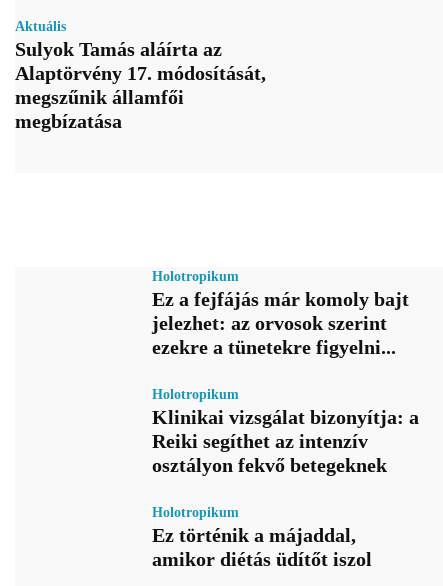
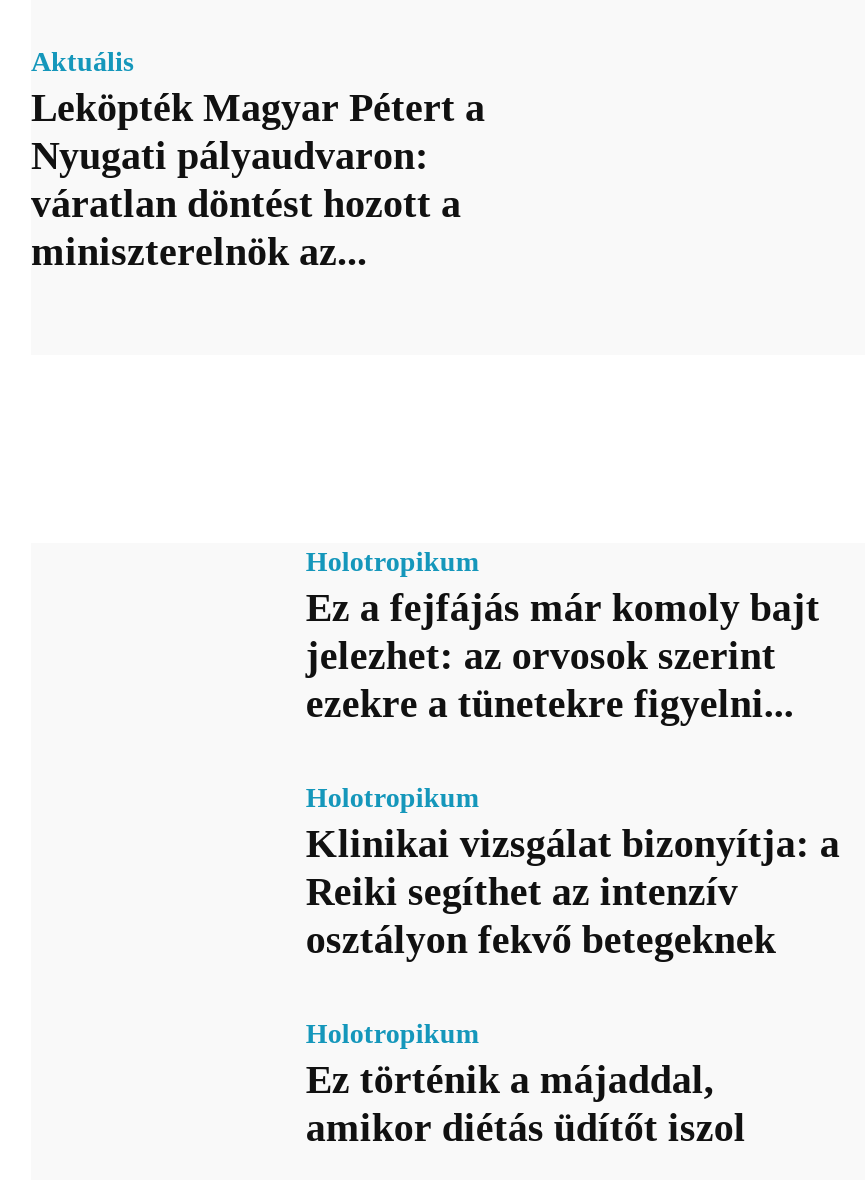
- Sulyok Tamás aláírta az
- Alaptörvény 17. módosítását,
- megszűnik államfői
- megbízatása
+ Leköpték Magyar Pétert a
+ Nyugati pályaudvaron:
+ váratlan döntést hozott a
+ miniszterelnök az...
